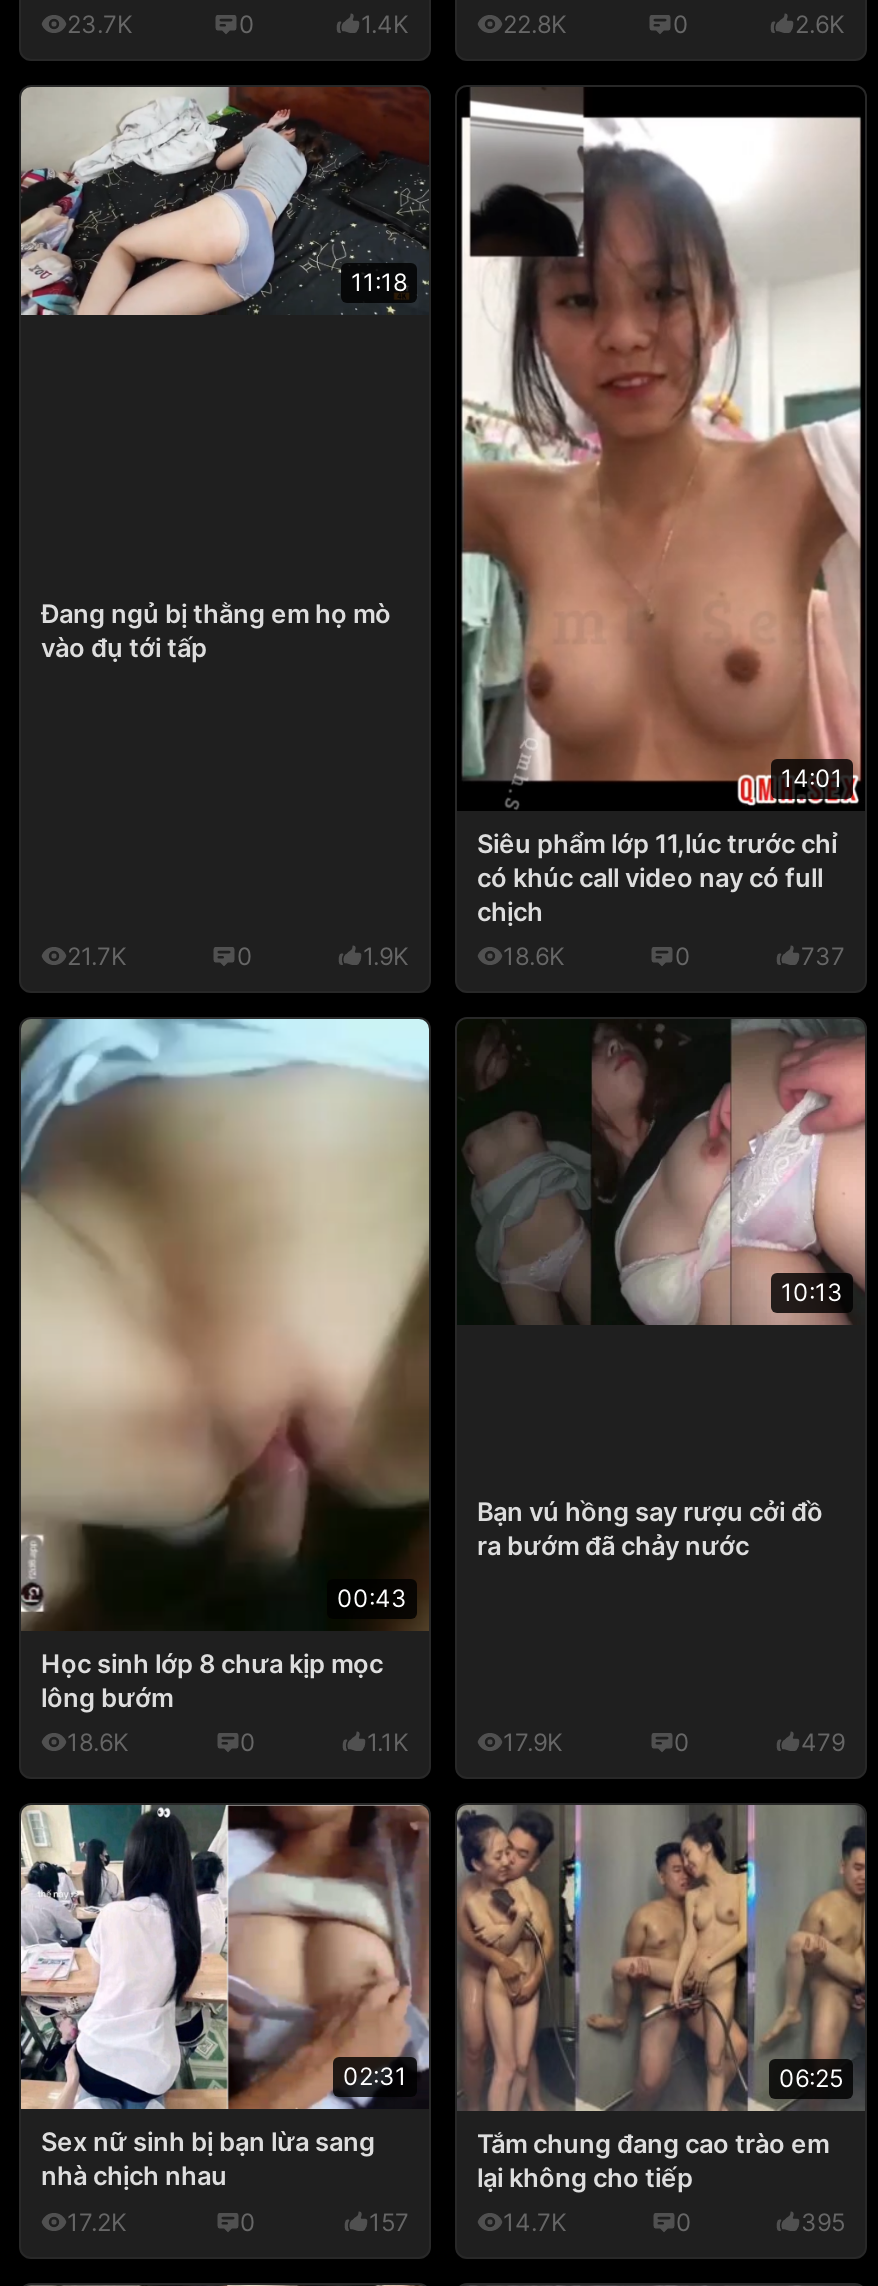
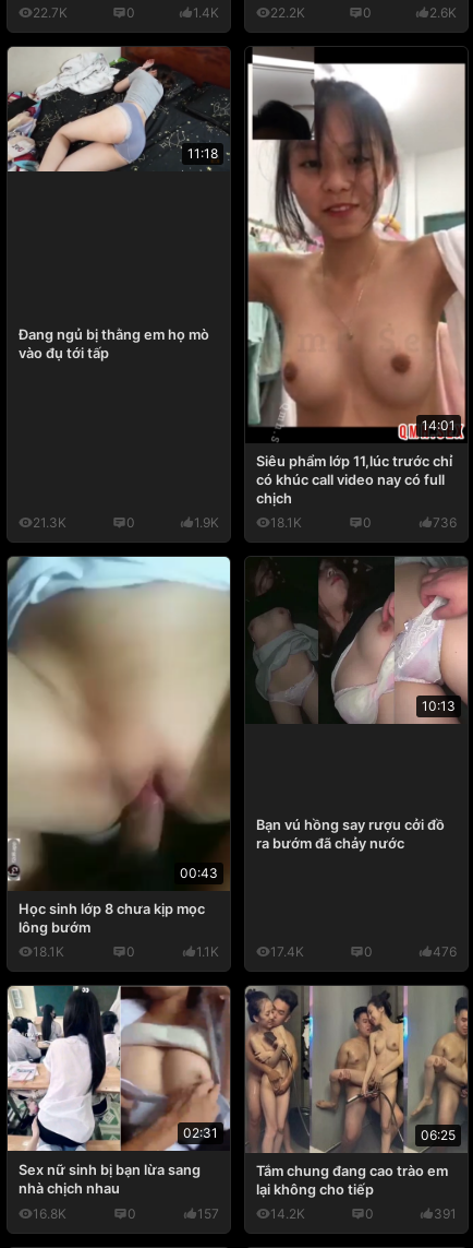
- 23.7K
+ 22.7K

- 22.8K
+ 22.2K

- 21.7K
+ 21.3K

- 18.6K
+ 18.1K

- 737
+ 736

- 18.6K
+ 18.1K

- 17.9K
+ 17.4K

- 479
+ 476

- 17.2K
+ 16.8K

- 14.7K
+ 14.2K

- 395
+ 391
